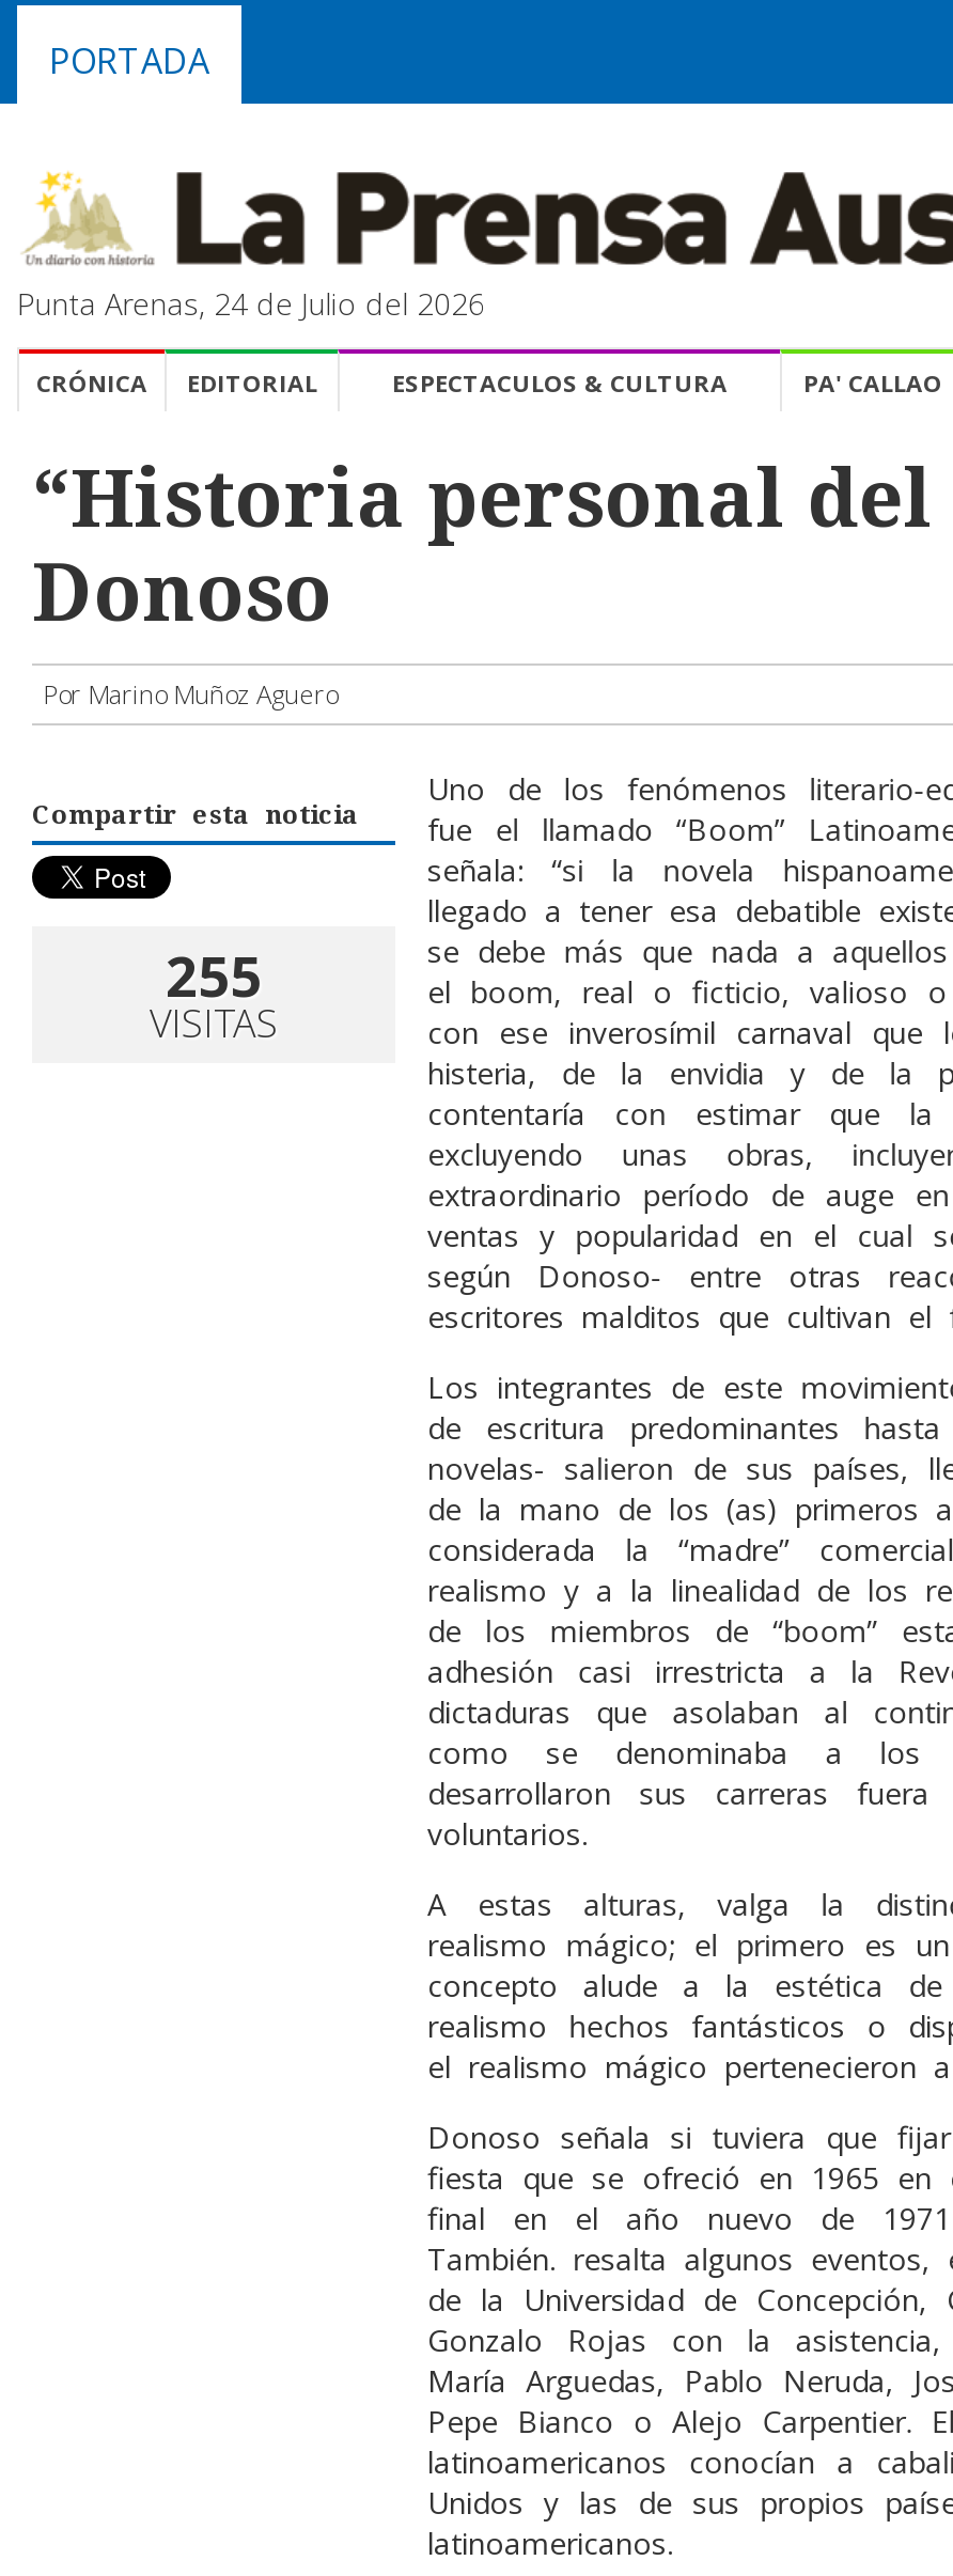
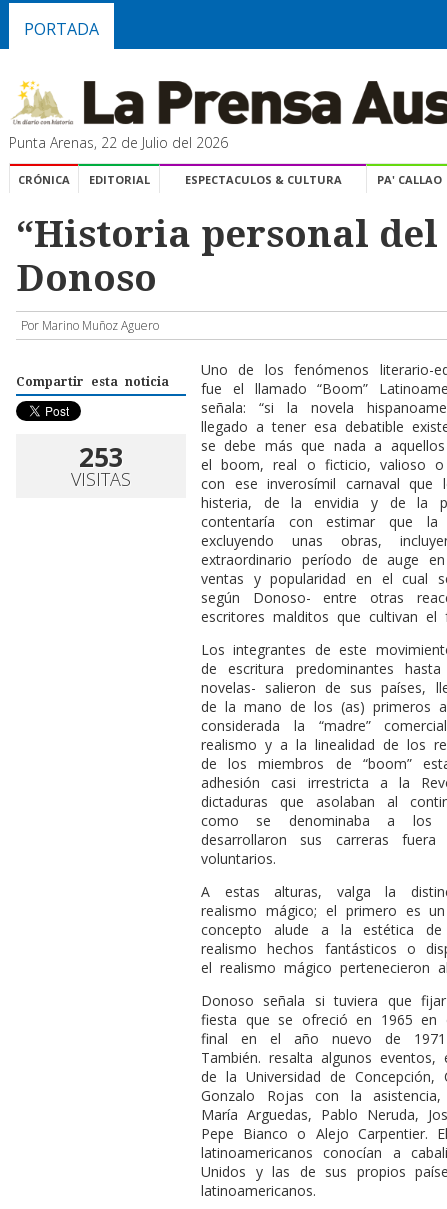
- Punta Arenas, 24 de Julio del 2026
+ Punta Arenas, 22 de Julio del 2026

- 255
+ 253
